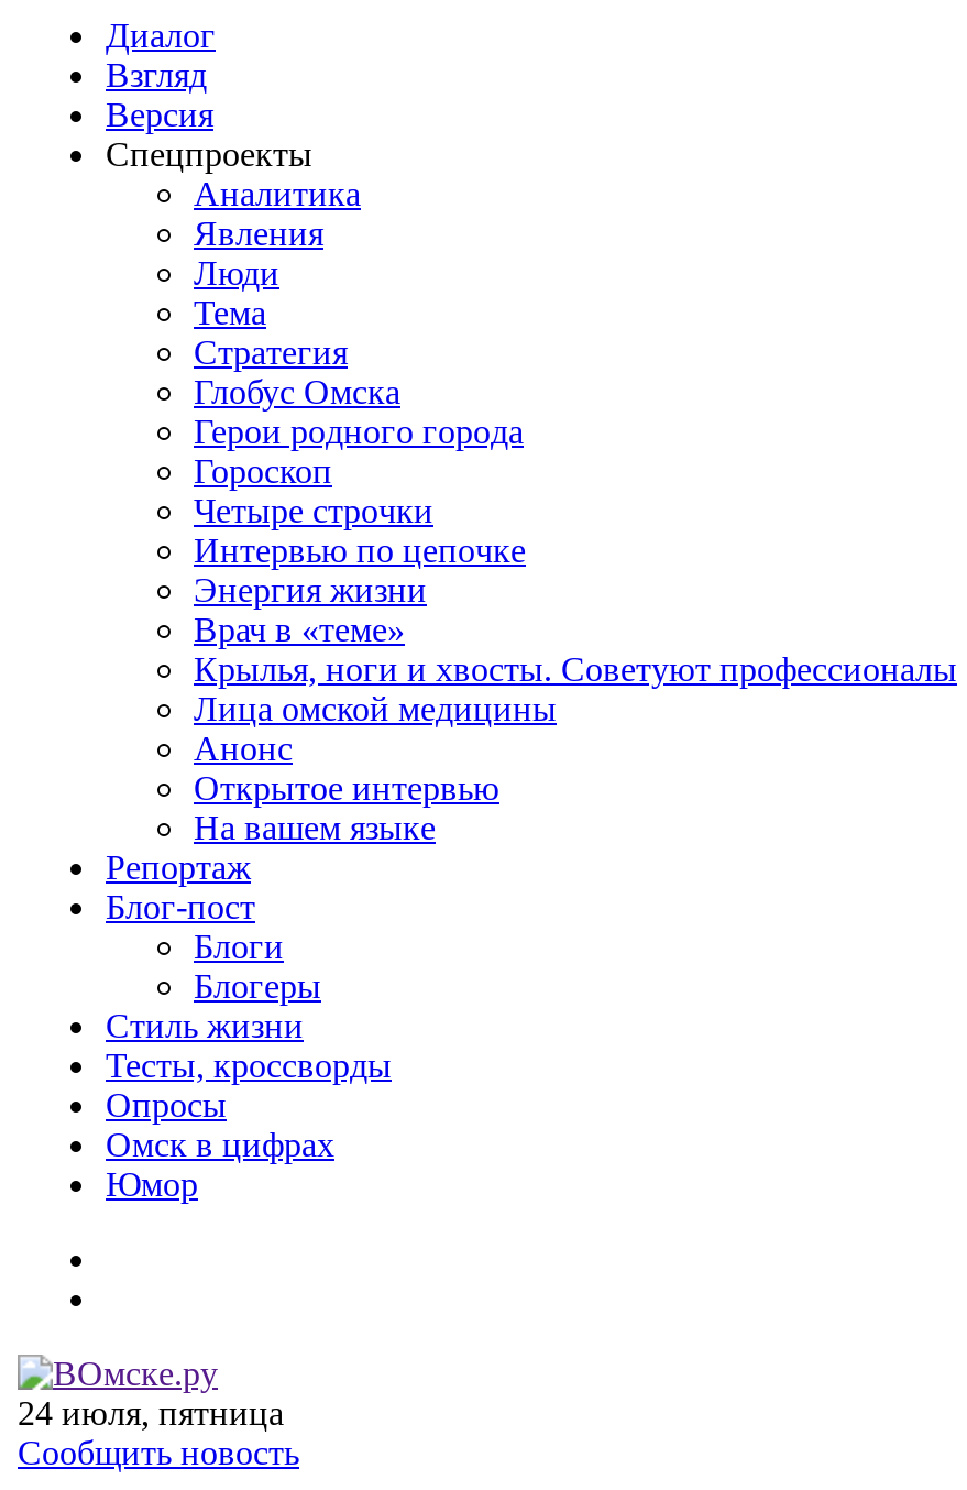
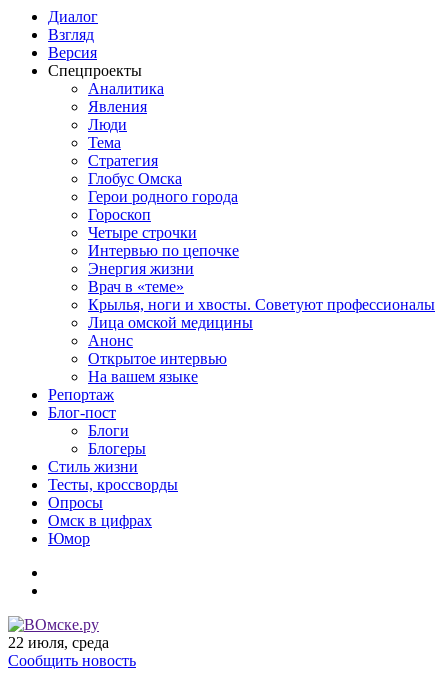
- 24 июля, пятница
+ 22 июля, среда
